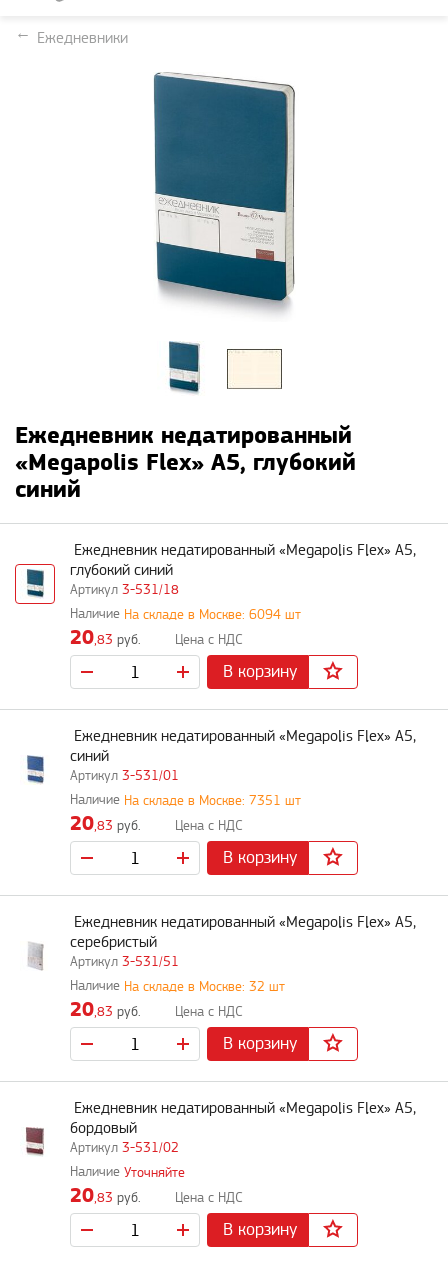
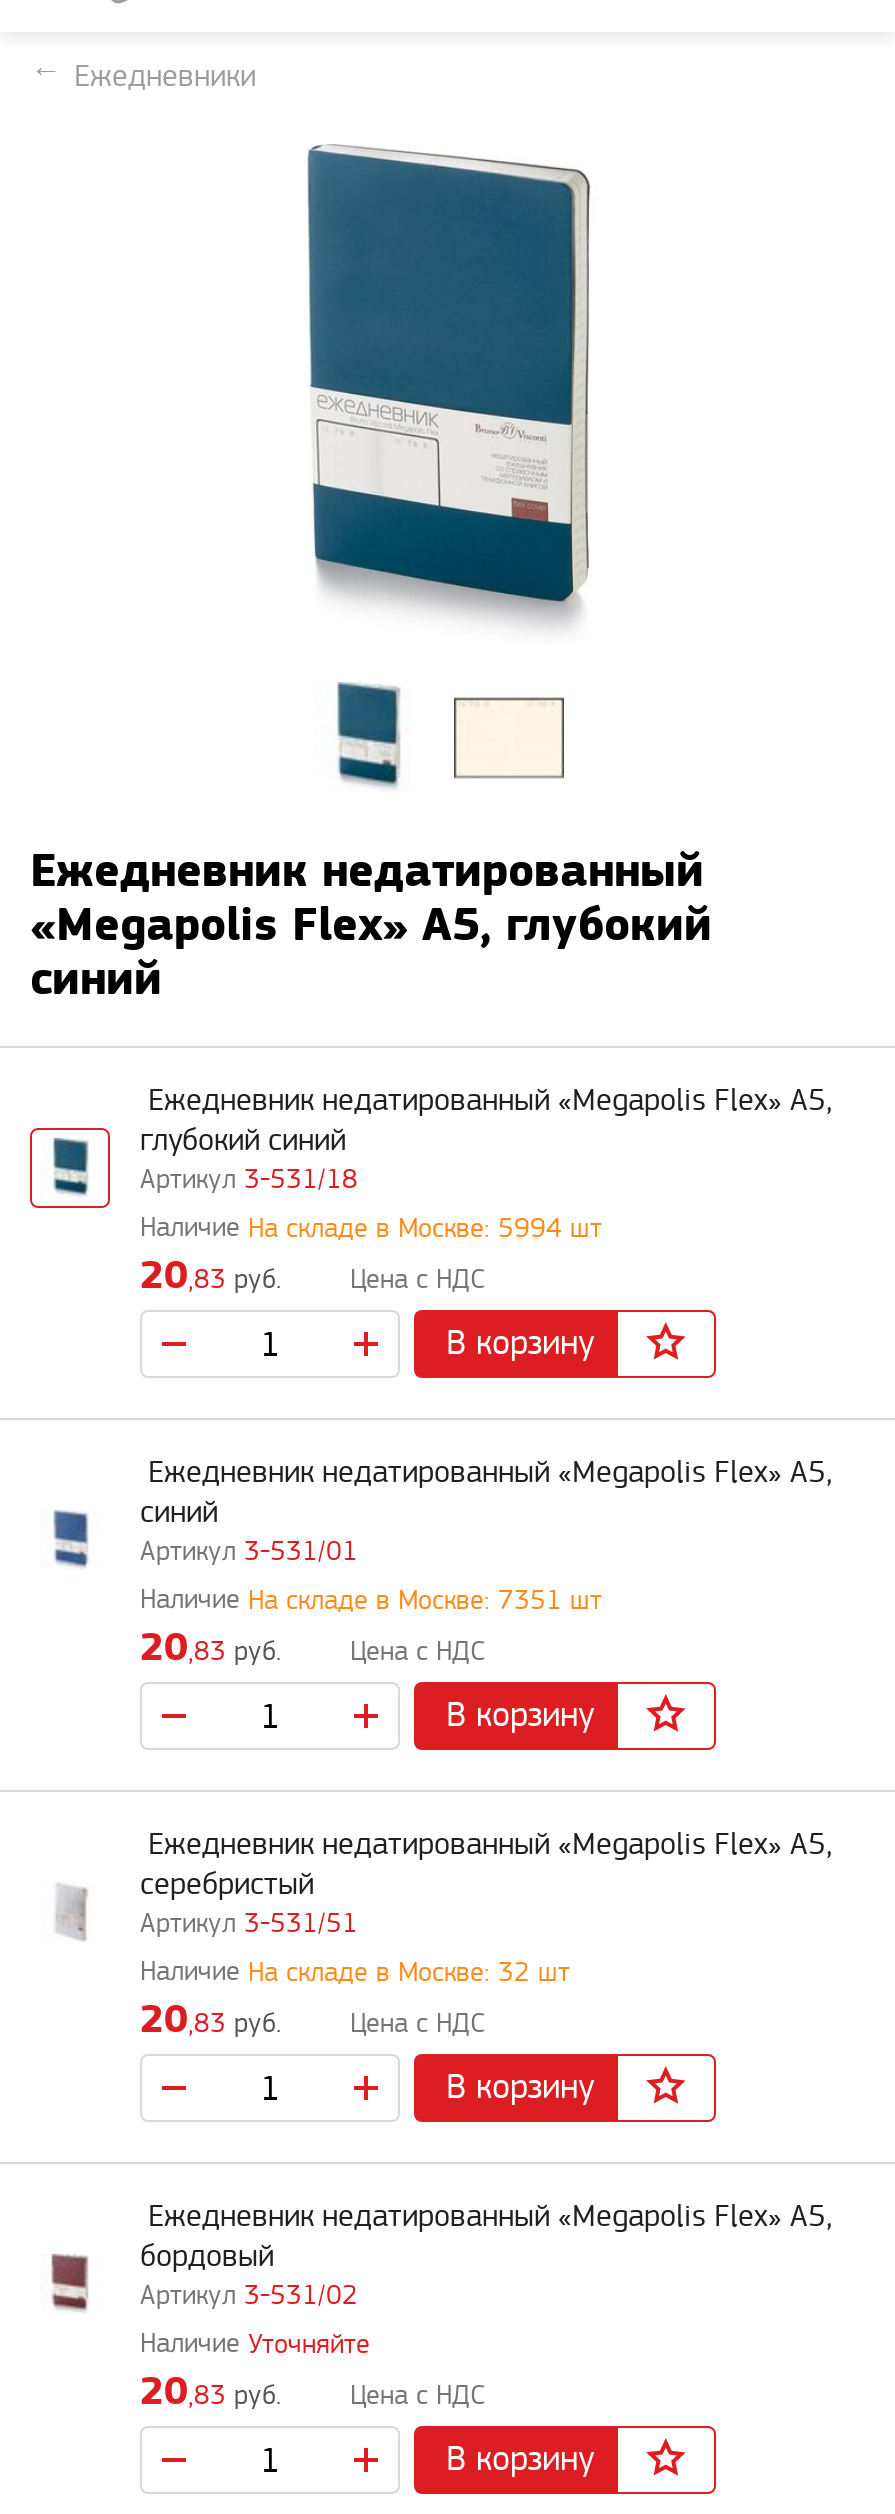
- На складе в Москве: 6094 шт
+ На складе в Москве: 5994 шт
